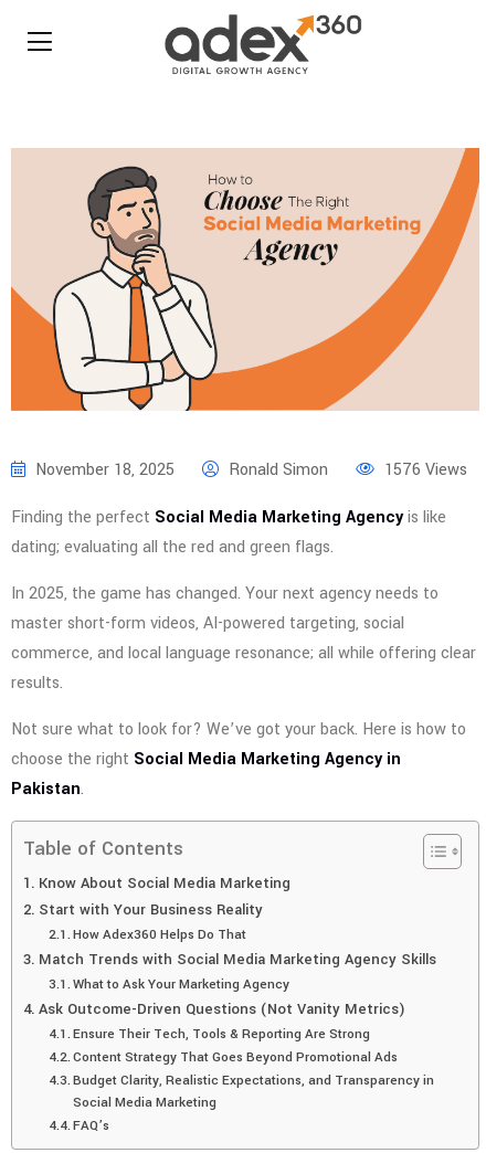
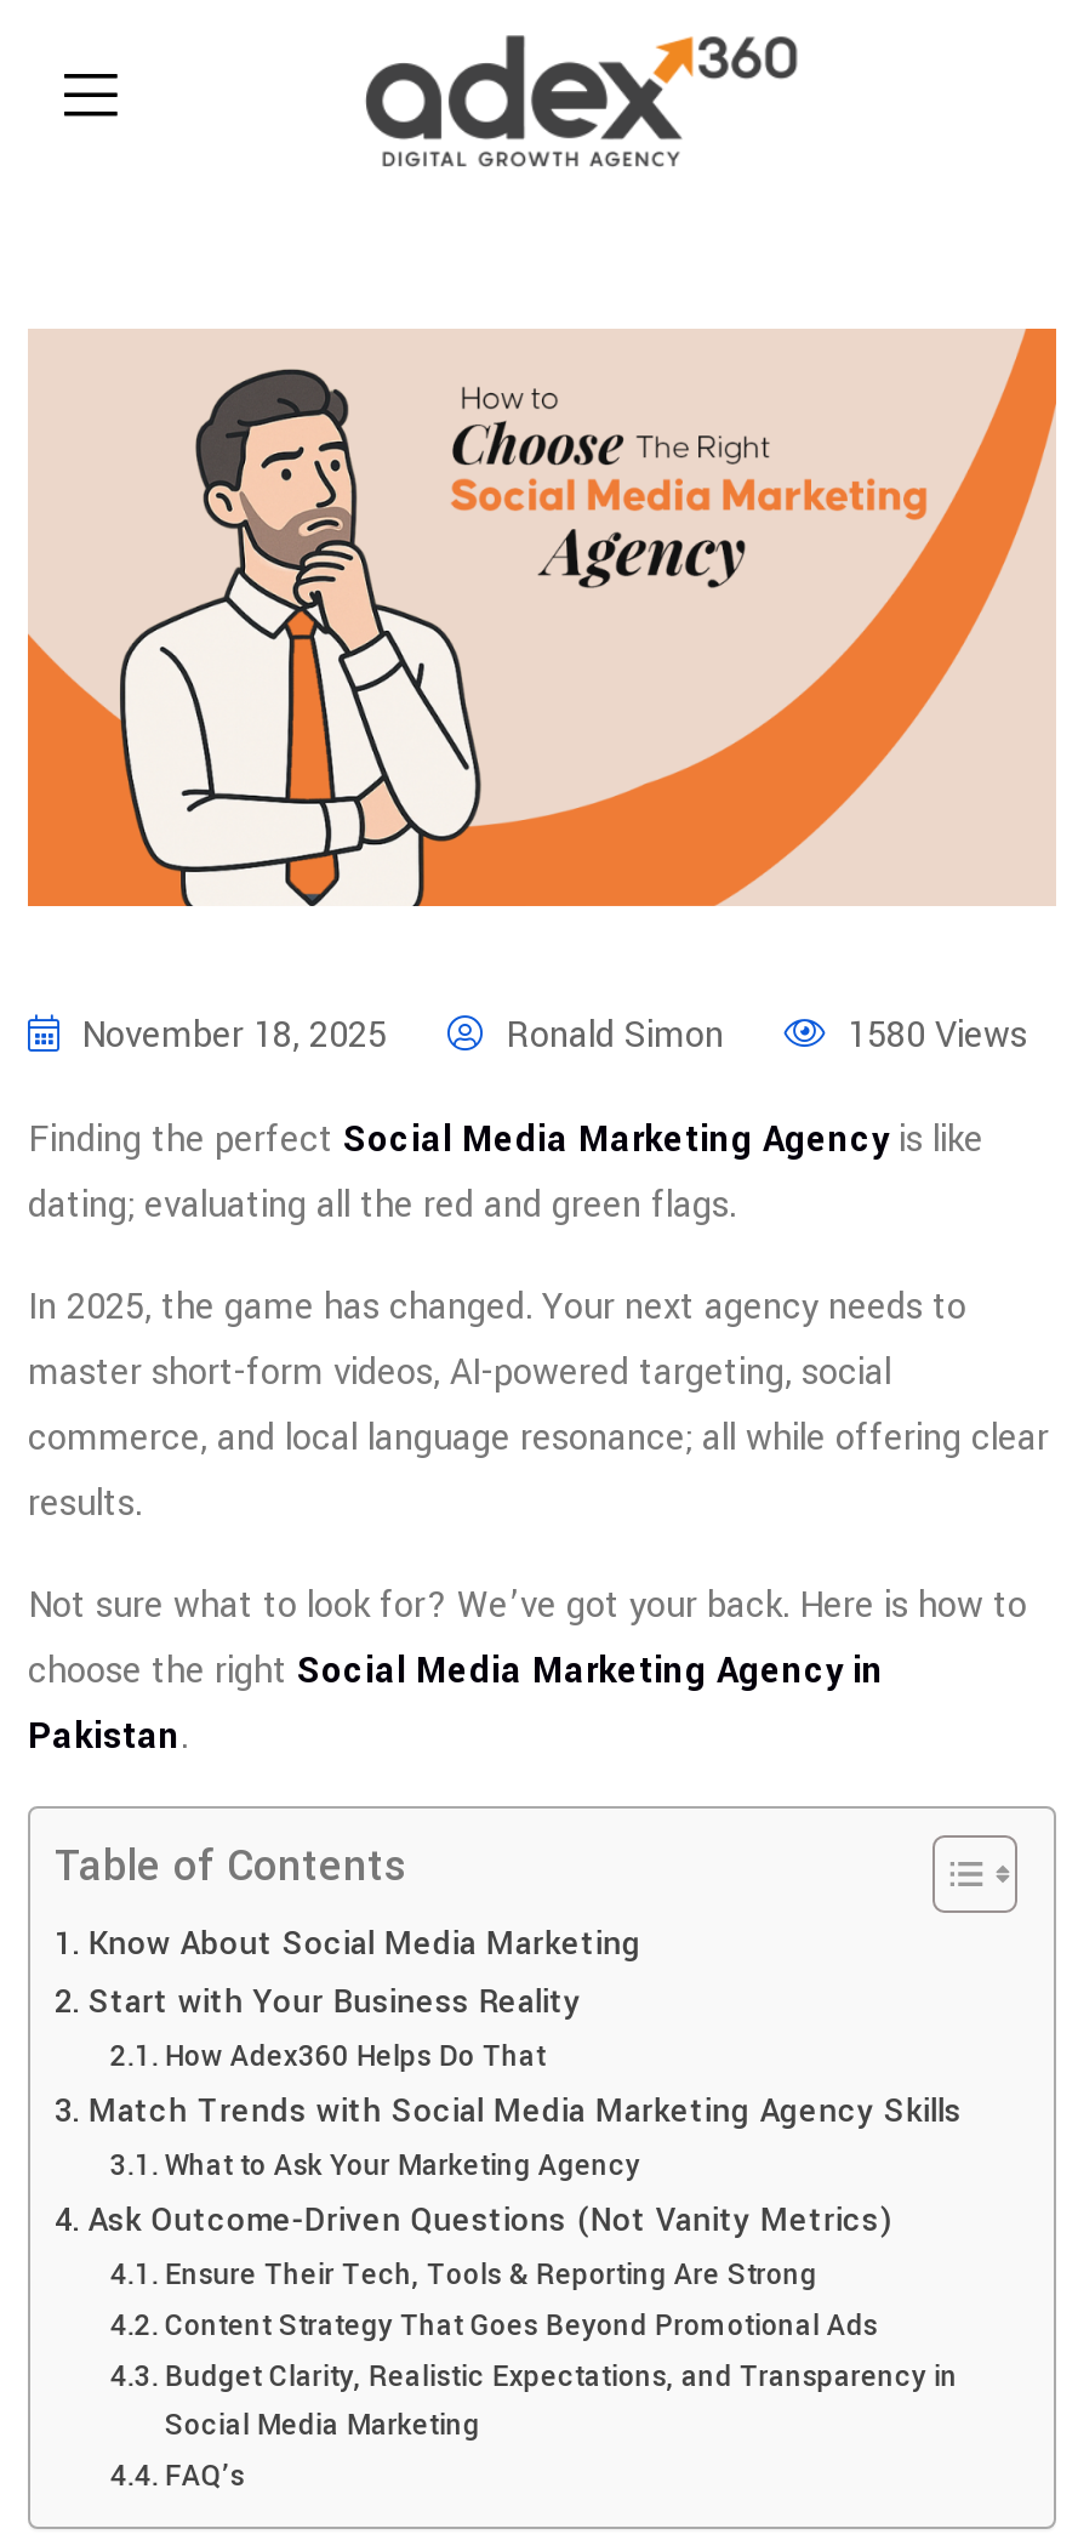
- 1576 Views
+ 1580 Views
